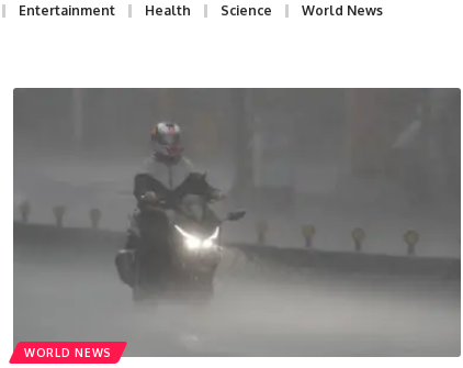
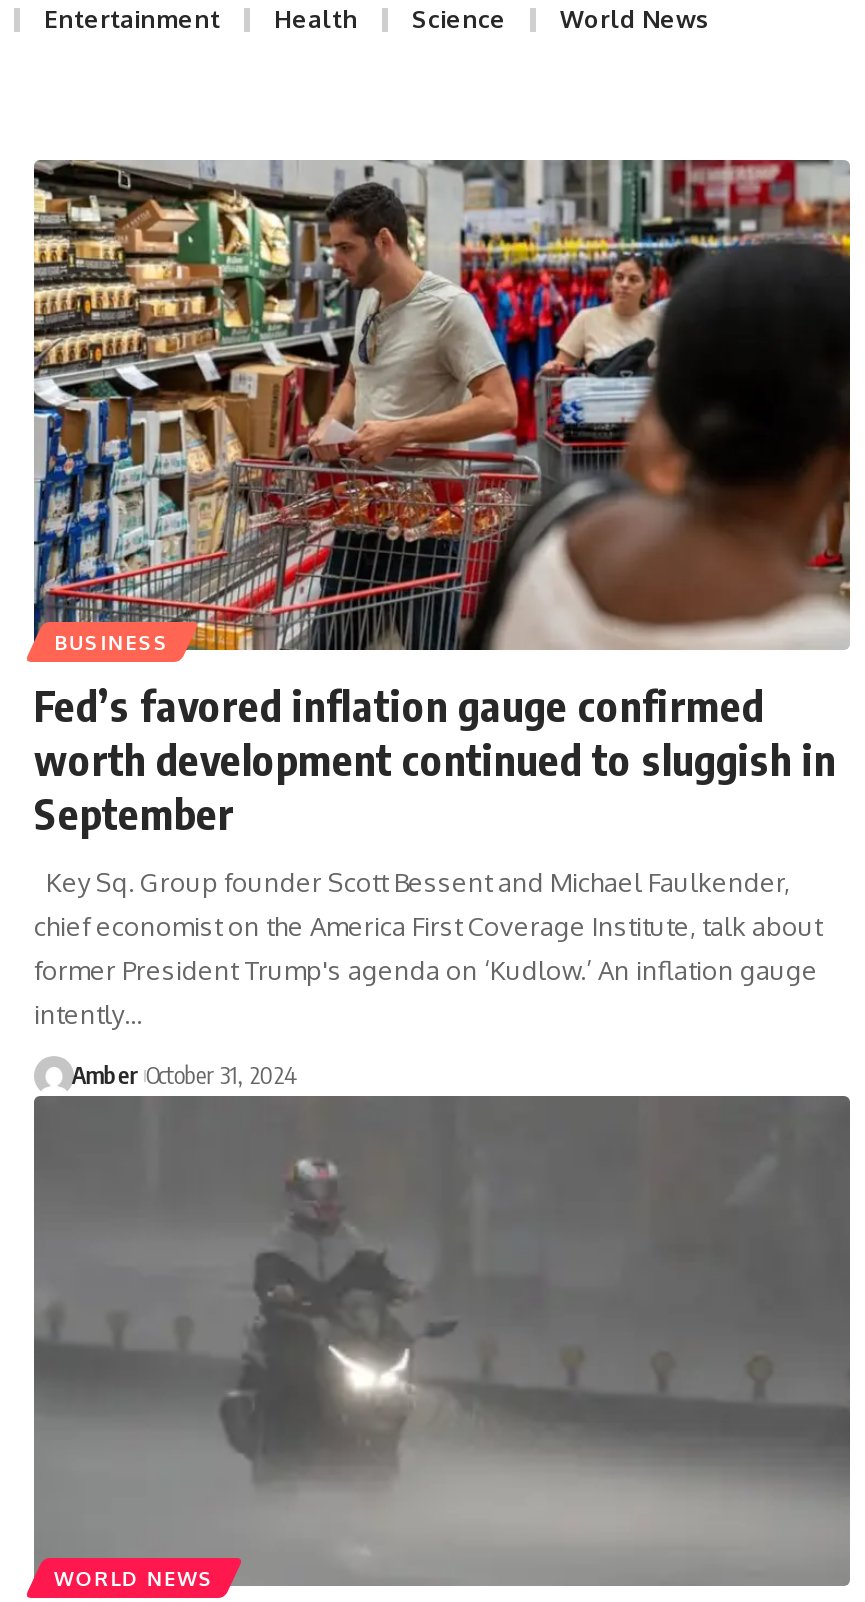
+ [image]
+ BUSINESS
+ Fed’s favored inflation gauge confirmed
+ worth development continued to sluggish in
+ September
+ Key Sq. Group founder Scott Bessent and Michael Faulkender,
+ chief economist on the America First Coverage Institute, talk about
+ former President Trump's agenda on ‘Kudlow.’ An inflation gauge
+ intently…
+ Amber October 31, 2024
